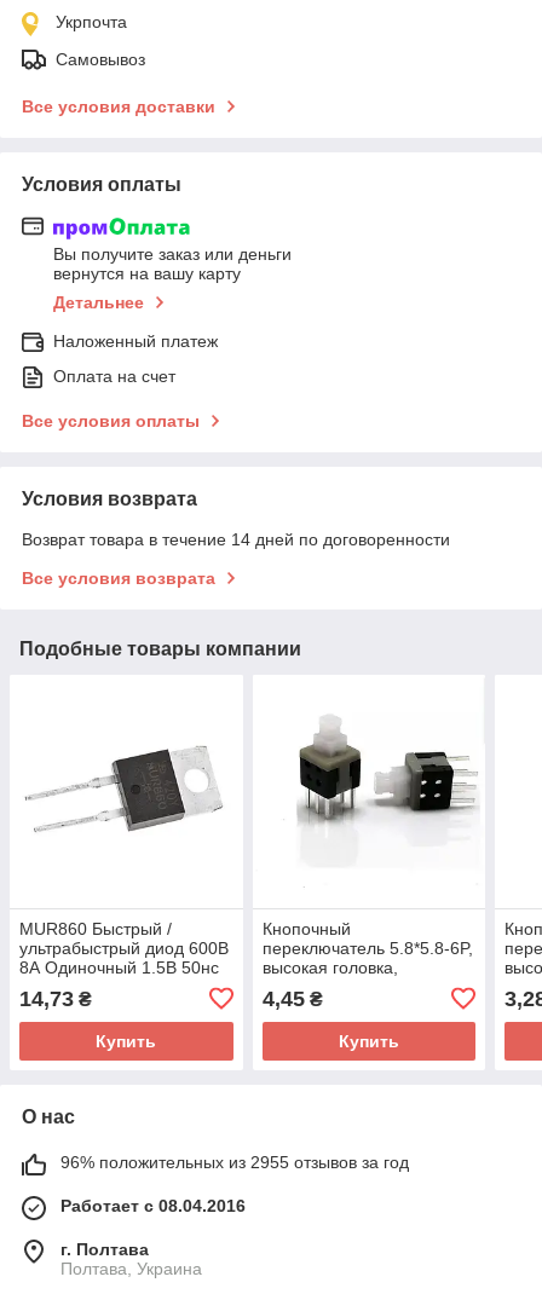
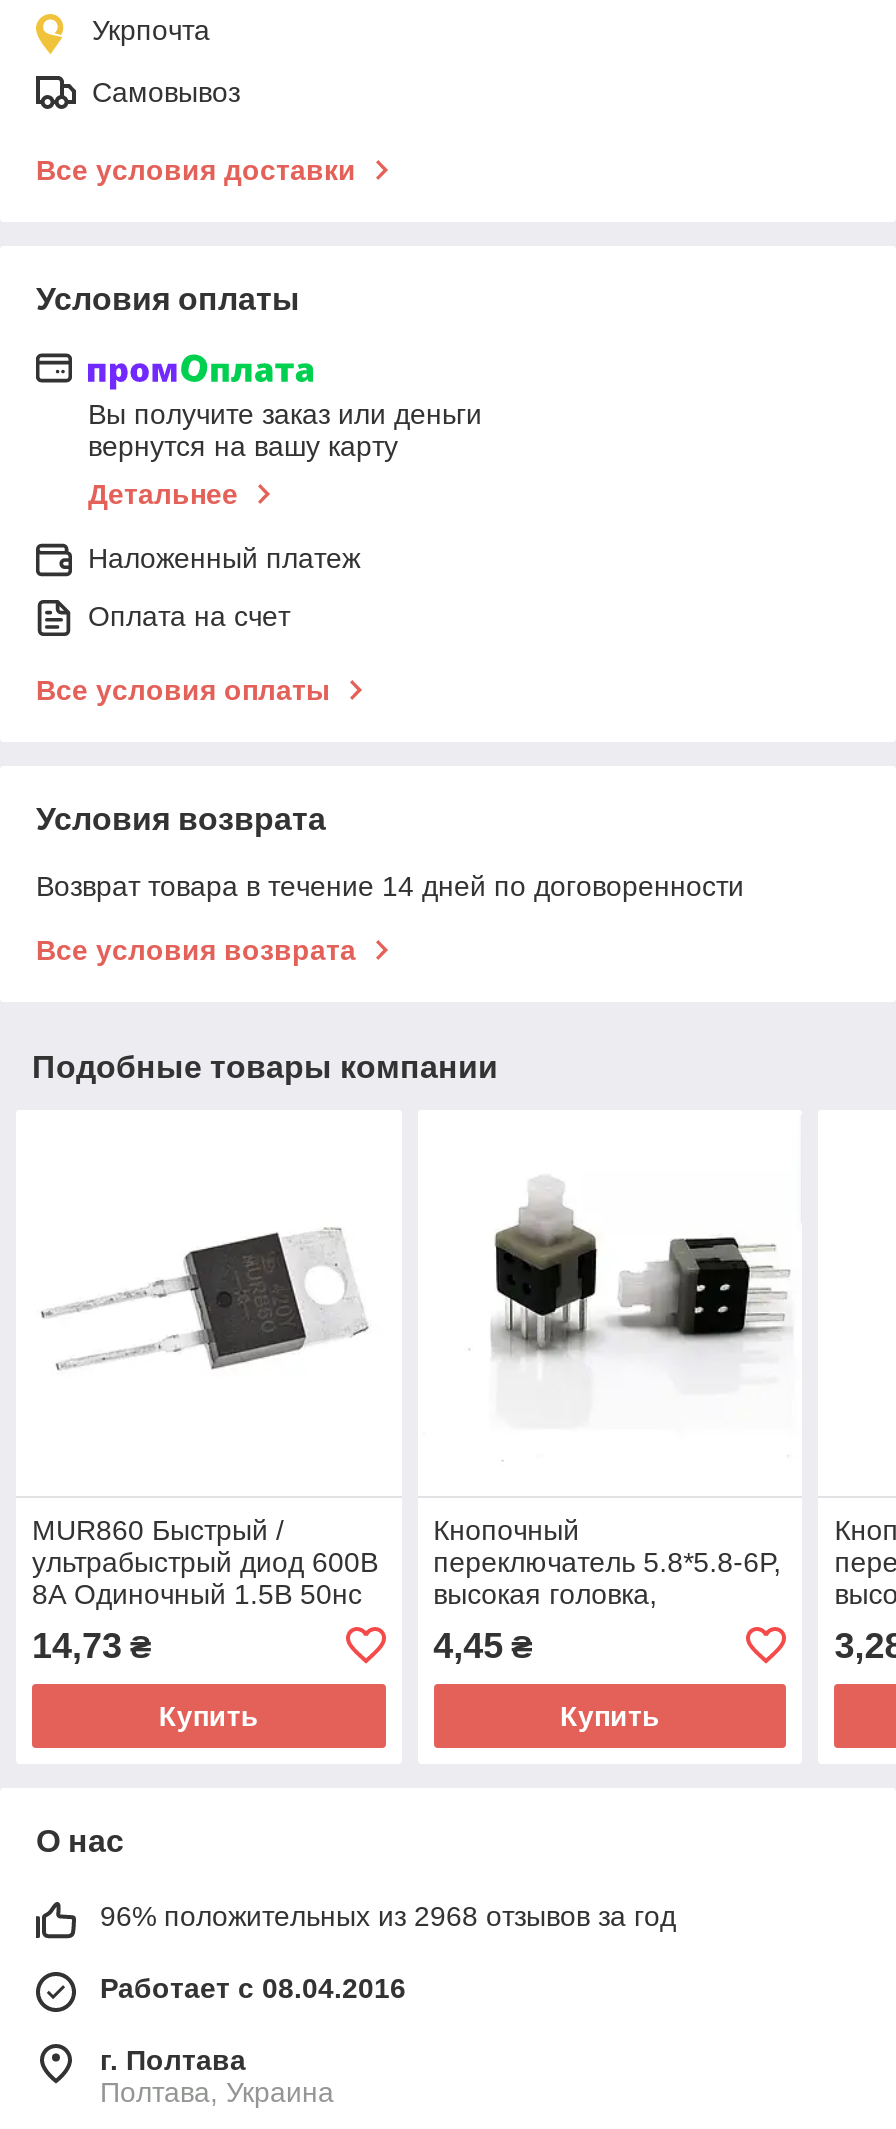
- 96% положительных из 2955 отзывов за год
+ 96% положительных из 2968 отзывов за год
